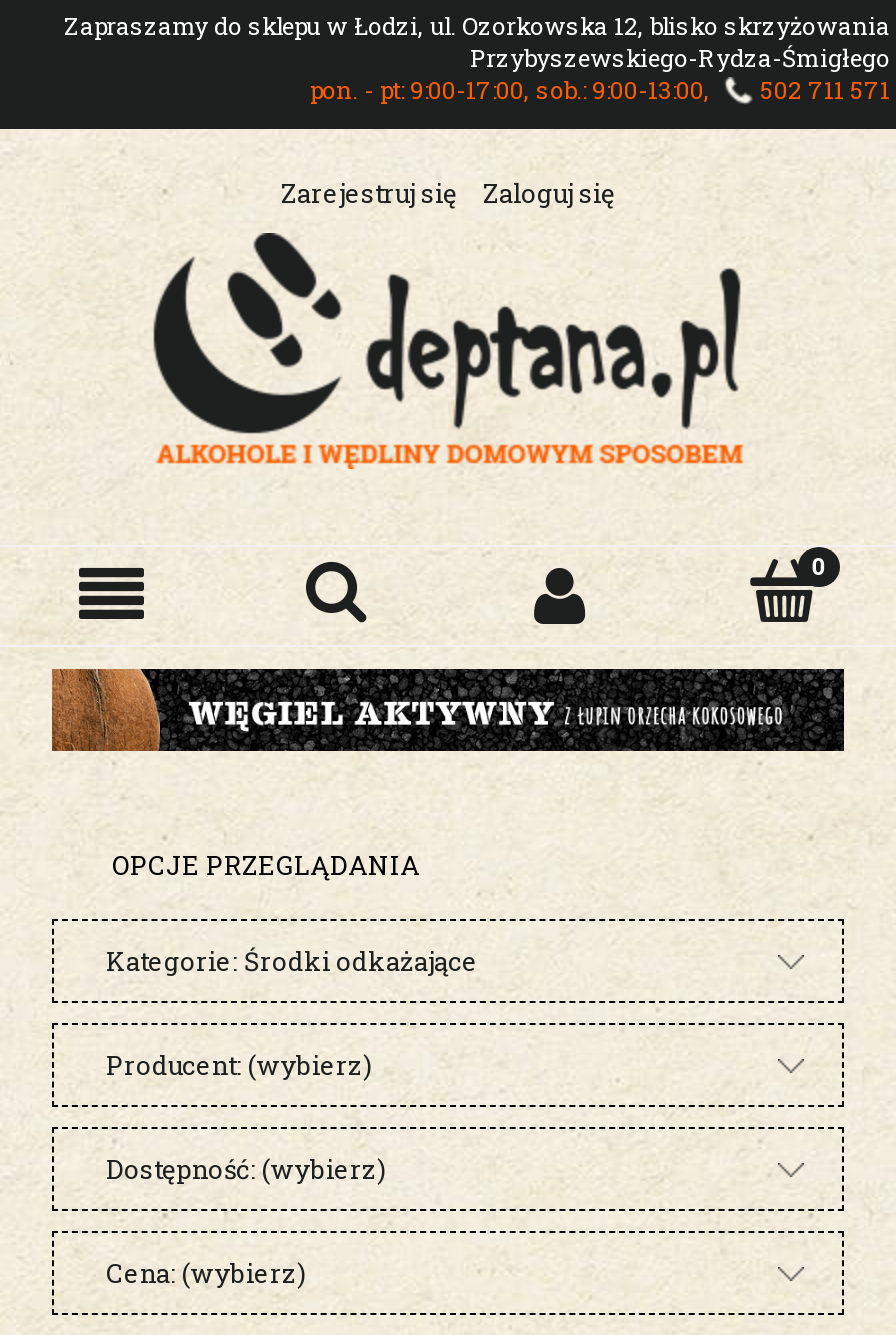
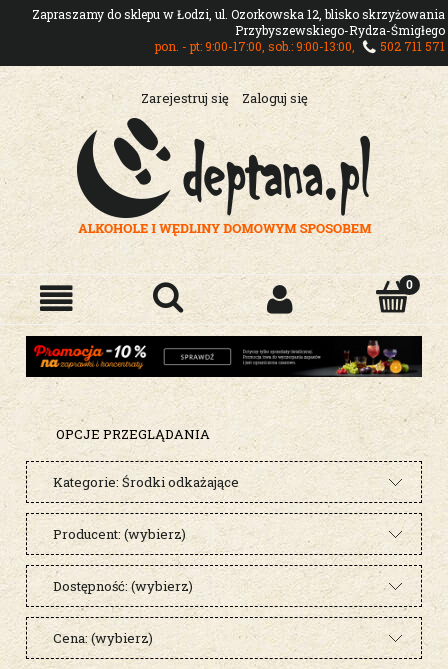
- [image]
+ [image]
